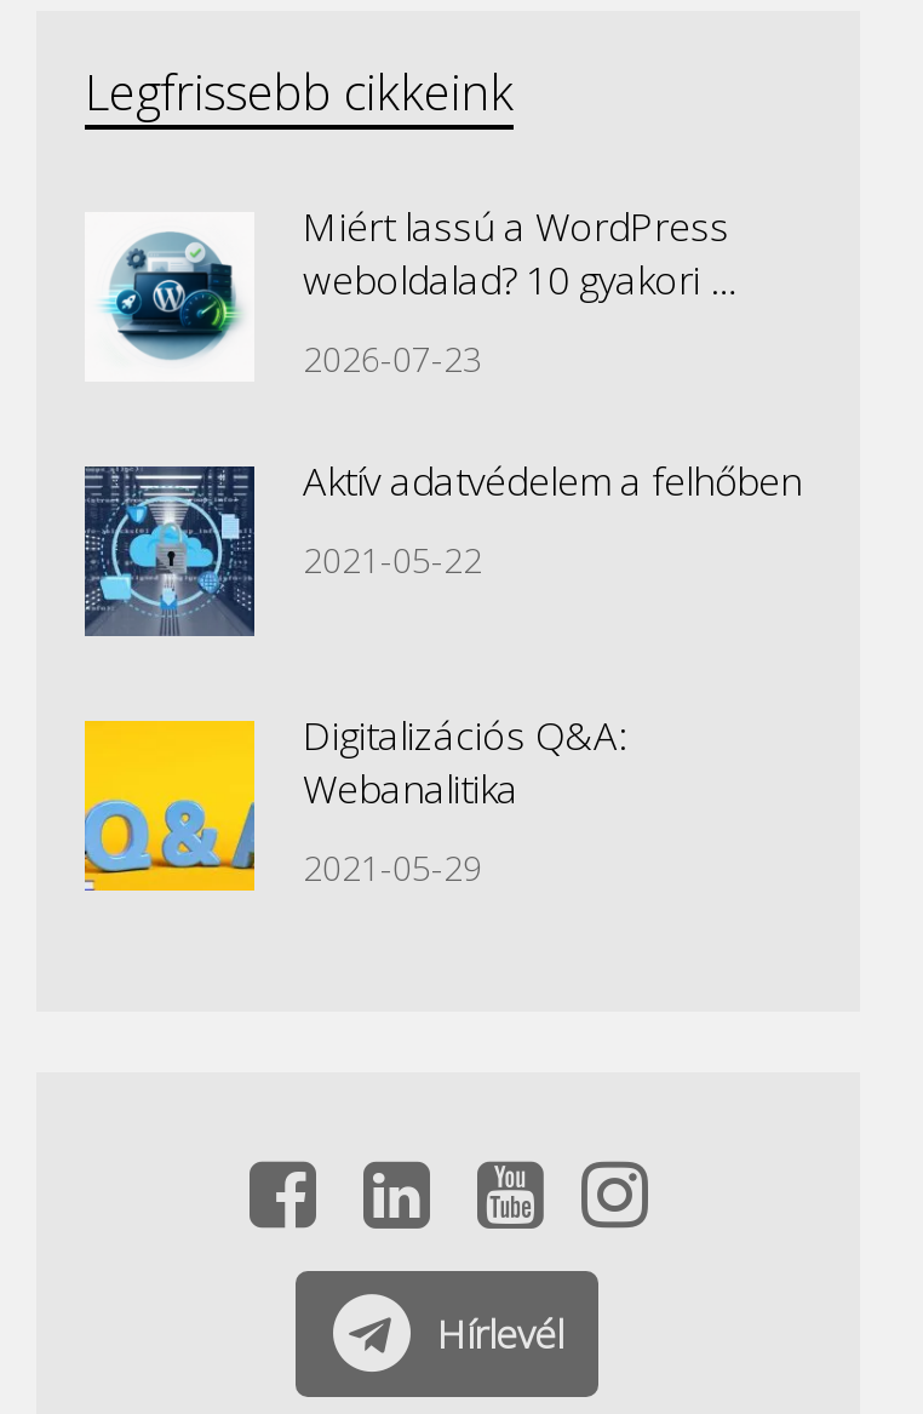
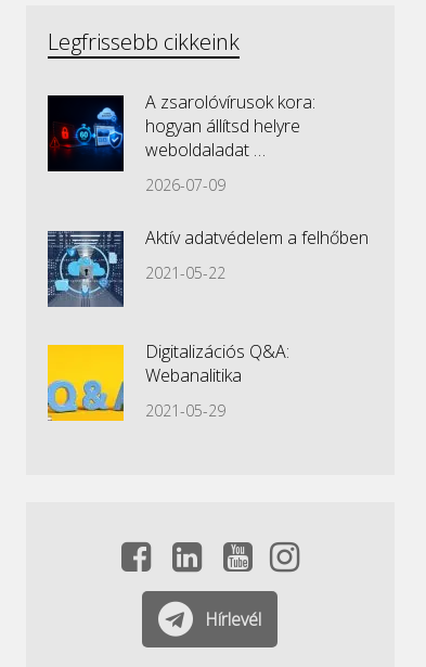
- [image]
- Miért lassú a WordPress
- weboldalad? 10 gyakori …
+ [image]
+ A zsarolóvírusok kora:
+ hogyan állítsd helyre
+ weboldaladat …

- 2026-07-23
+ 2026-07-09
